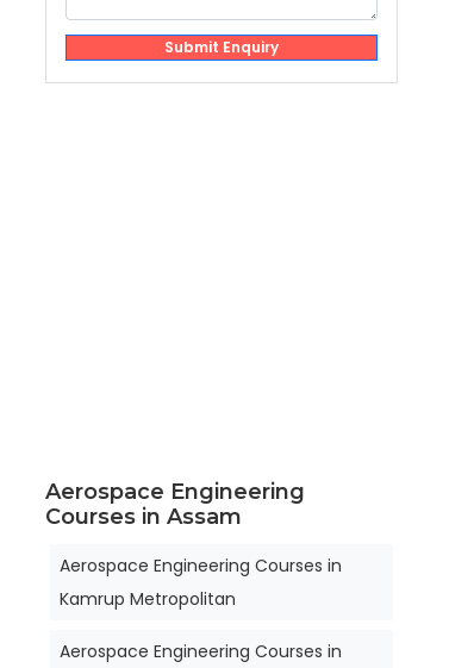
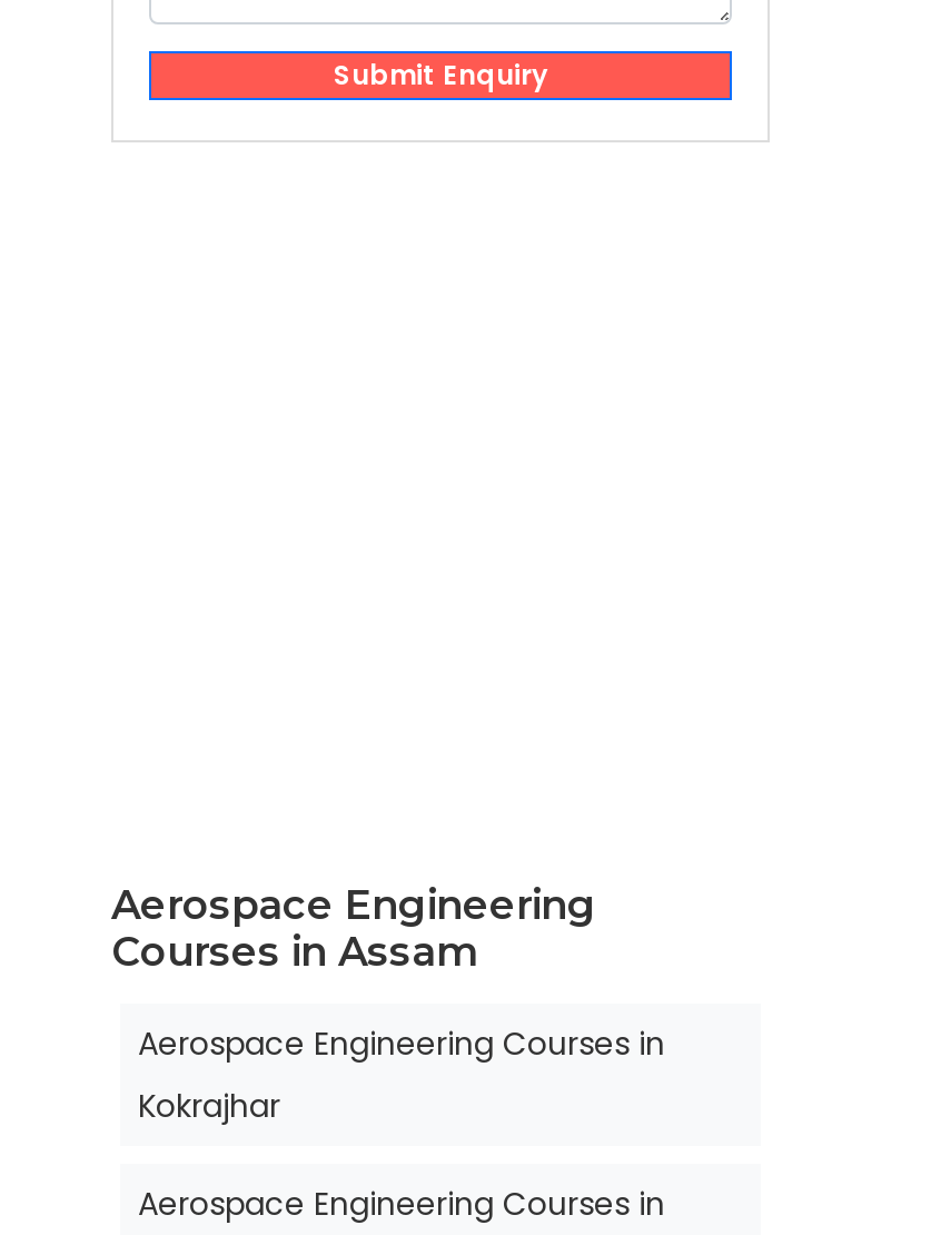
- Kamrup Metropolitan
+ Kokrajhar
